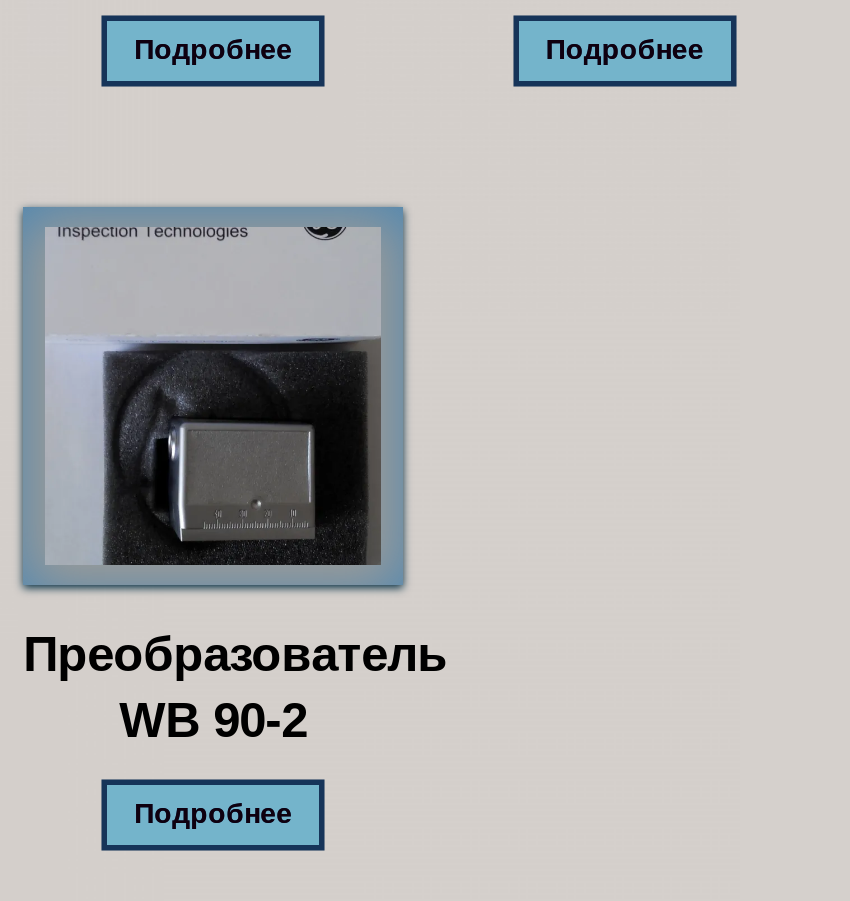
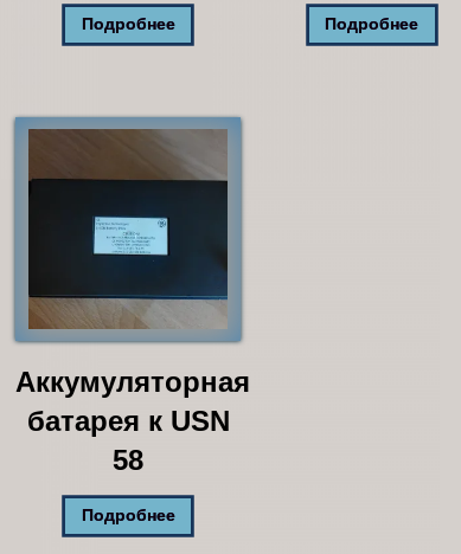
- [image]
+ [image]

- Преобразователь
- WB 90-2
+ Аккумуляторная
+ батарея к USN
+ 58
